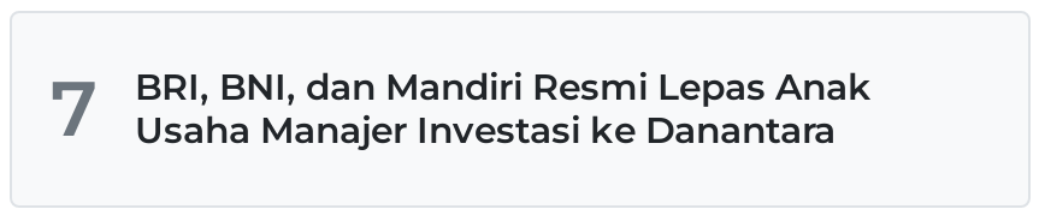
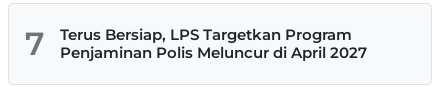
- BRI, BNI, dan Mandiri Resmi Lepas Anak
- Usaha Manajer Investasi ke Danantara
+ Terus Bersiap, LPS Targetkan Program
+ Penjaminan Polis Meluncur di April 2027
